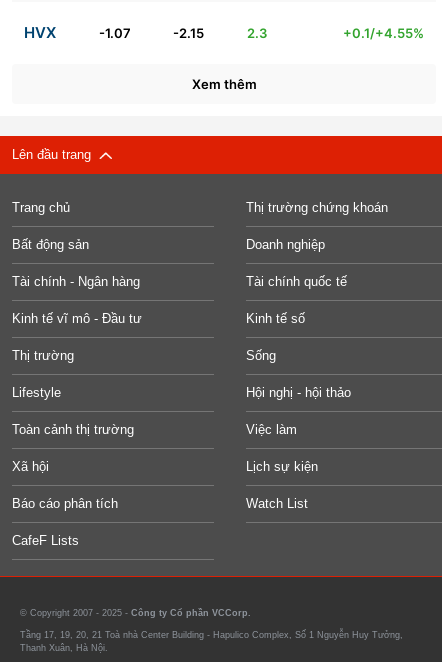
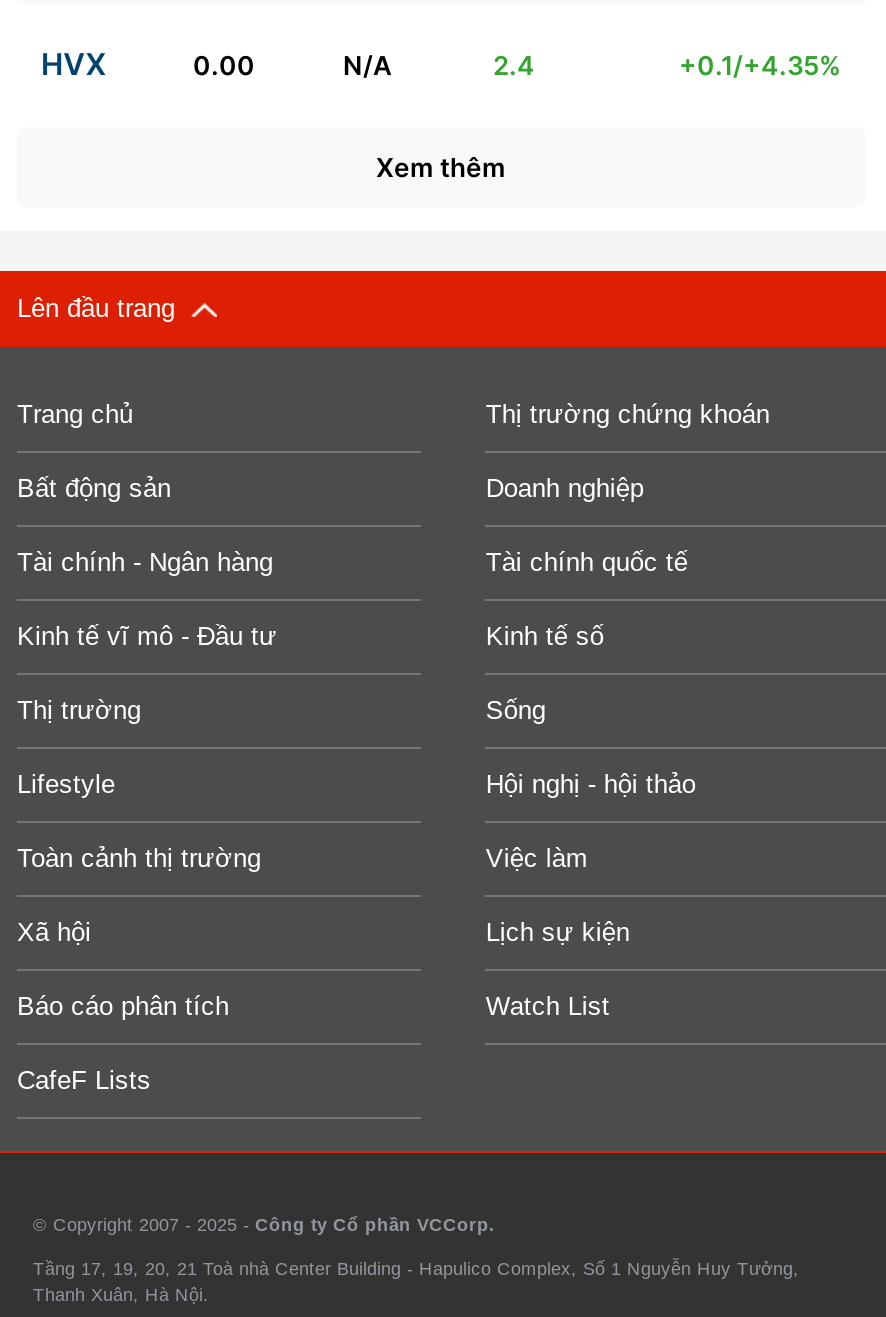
- -1.07
- -2.15
- 2.3
- +0.1/+4.55%
+ 0.00
+ N/A
+ 2.4
+ +0.1/+4.35%
